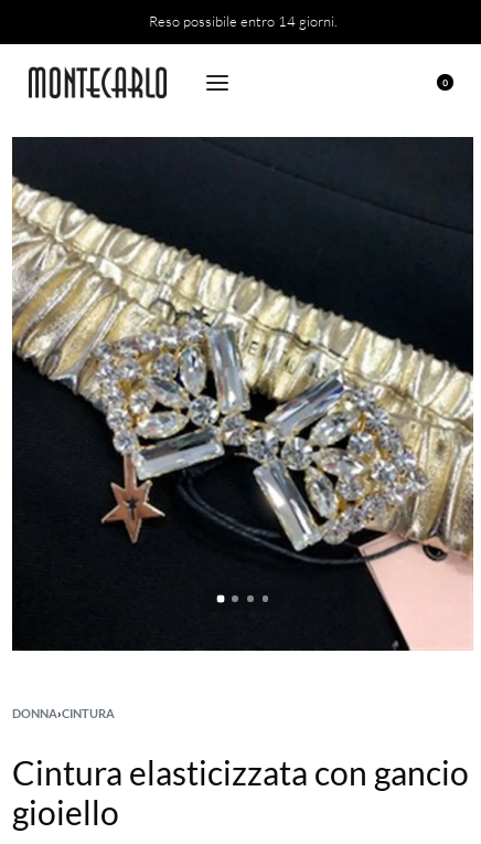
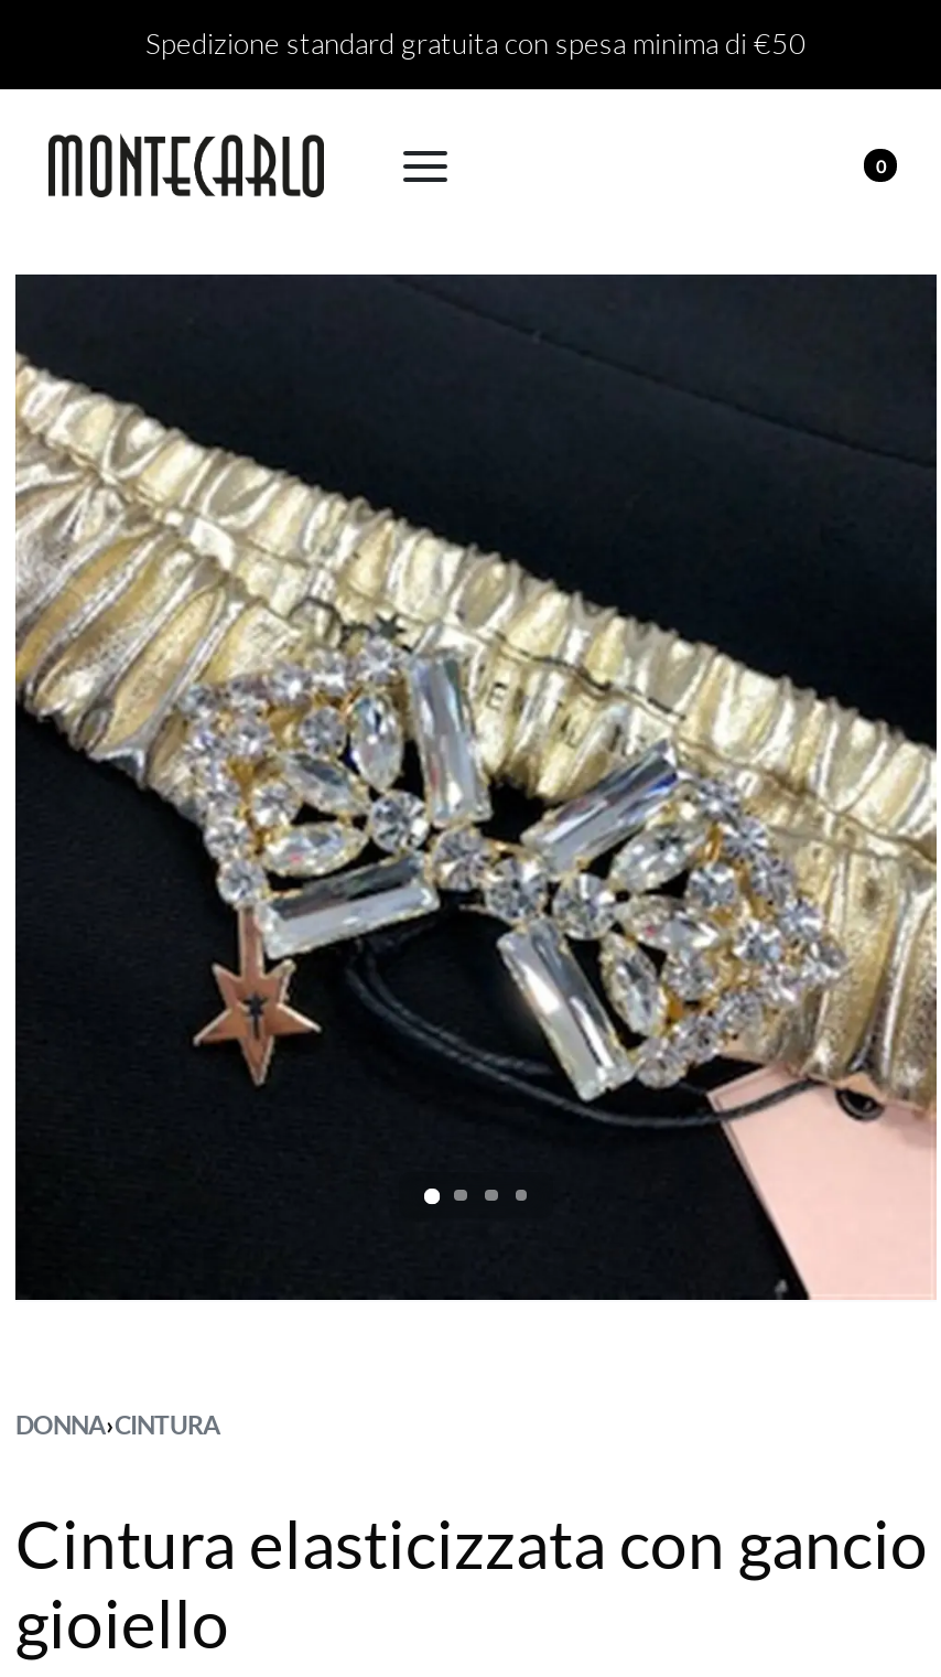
- Reso possibile entro 14 giorni.
+ Spedizione standard gratuita con spesa minima di €50
